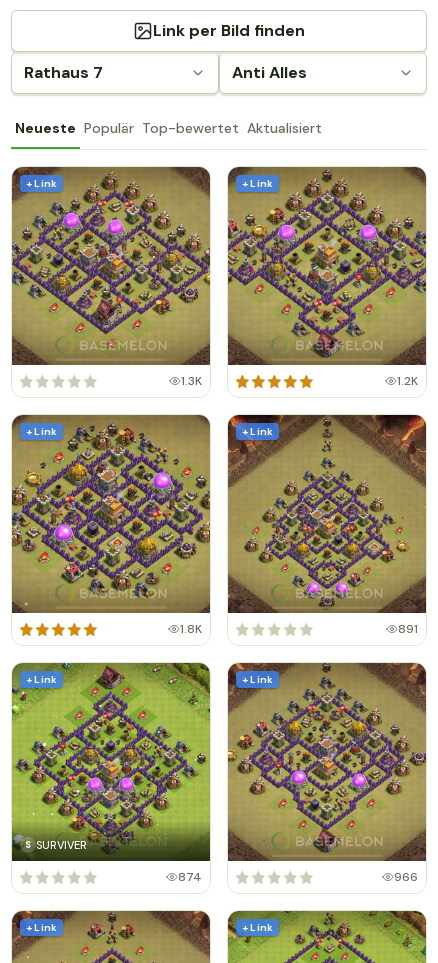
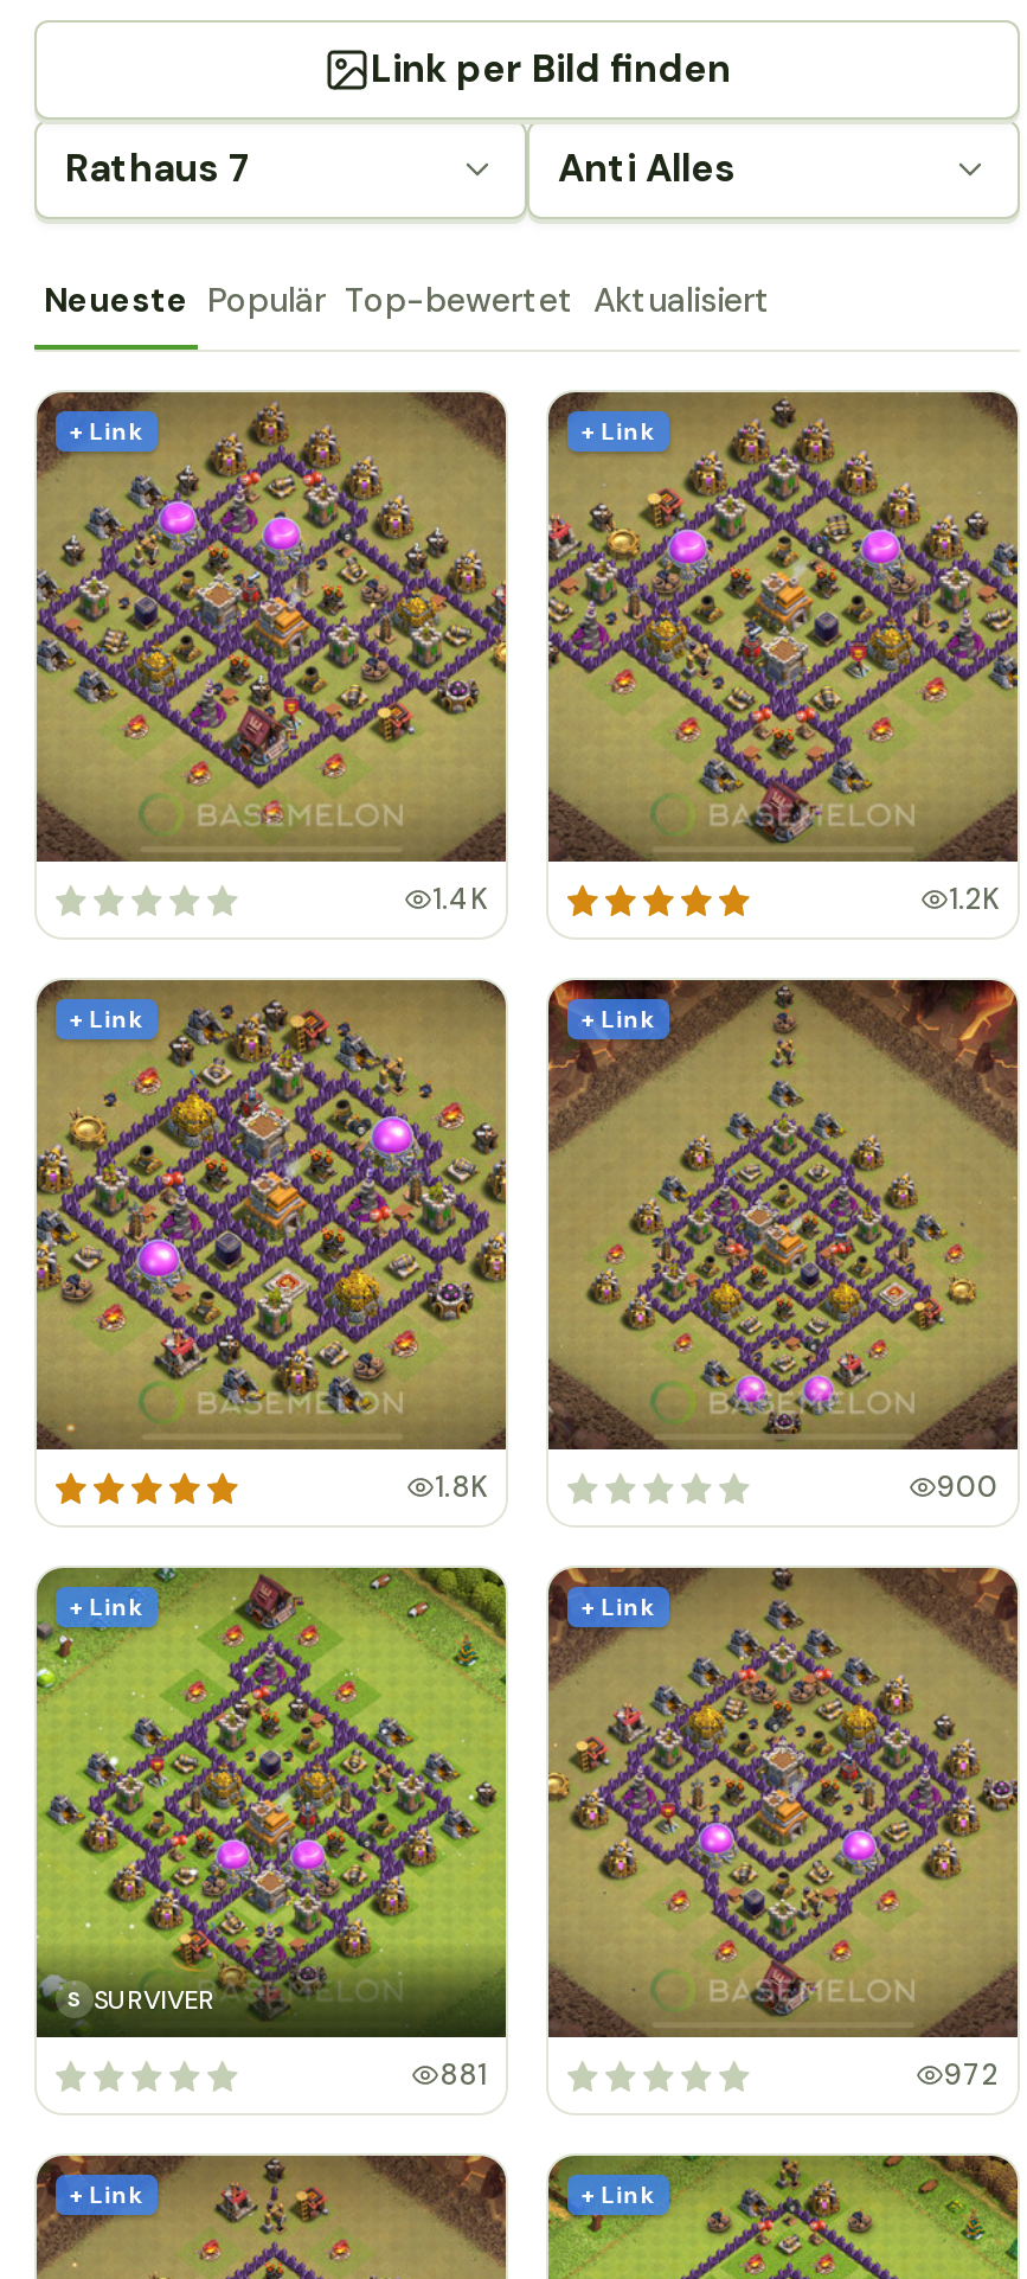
- 1.3K
+ 1.4K

- 891
+ 900

- 874
+ 881

- 966
+ 972
